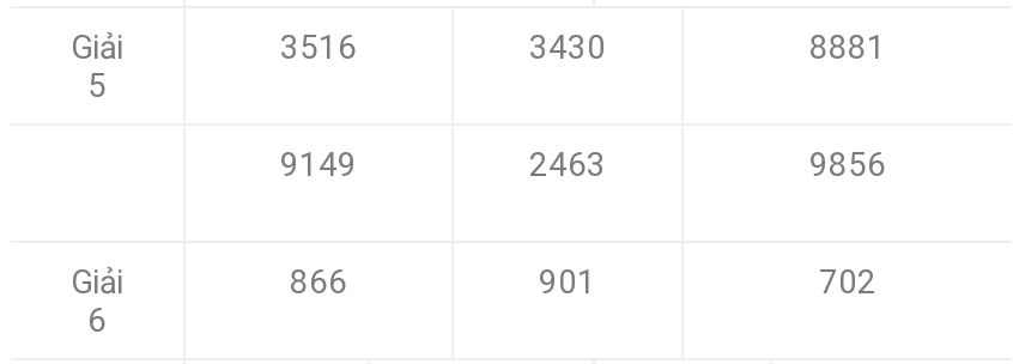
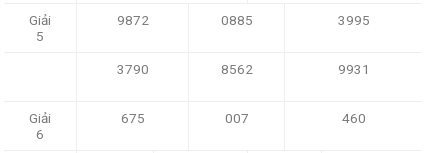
- 3516
+ 9872

- 3430
+ 0885

- 8881
+ 3995

- 9149
+ 3790

- 2463
+ 8562

- 9856
+ 9931

- 866
+ 675

- 901
+ 007

- 702
+ 460
